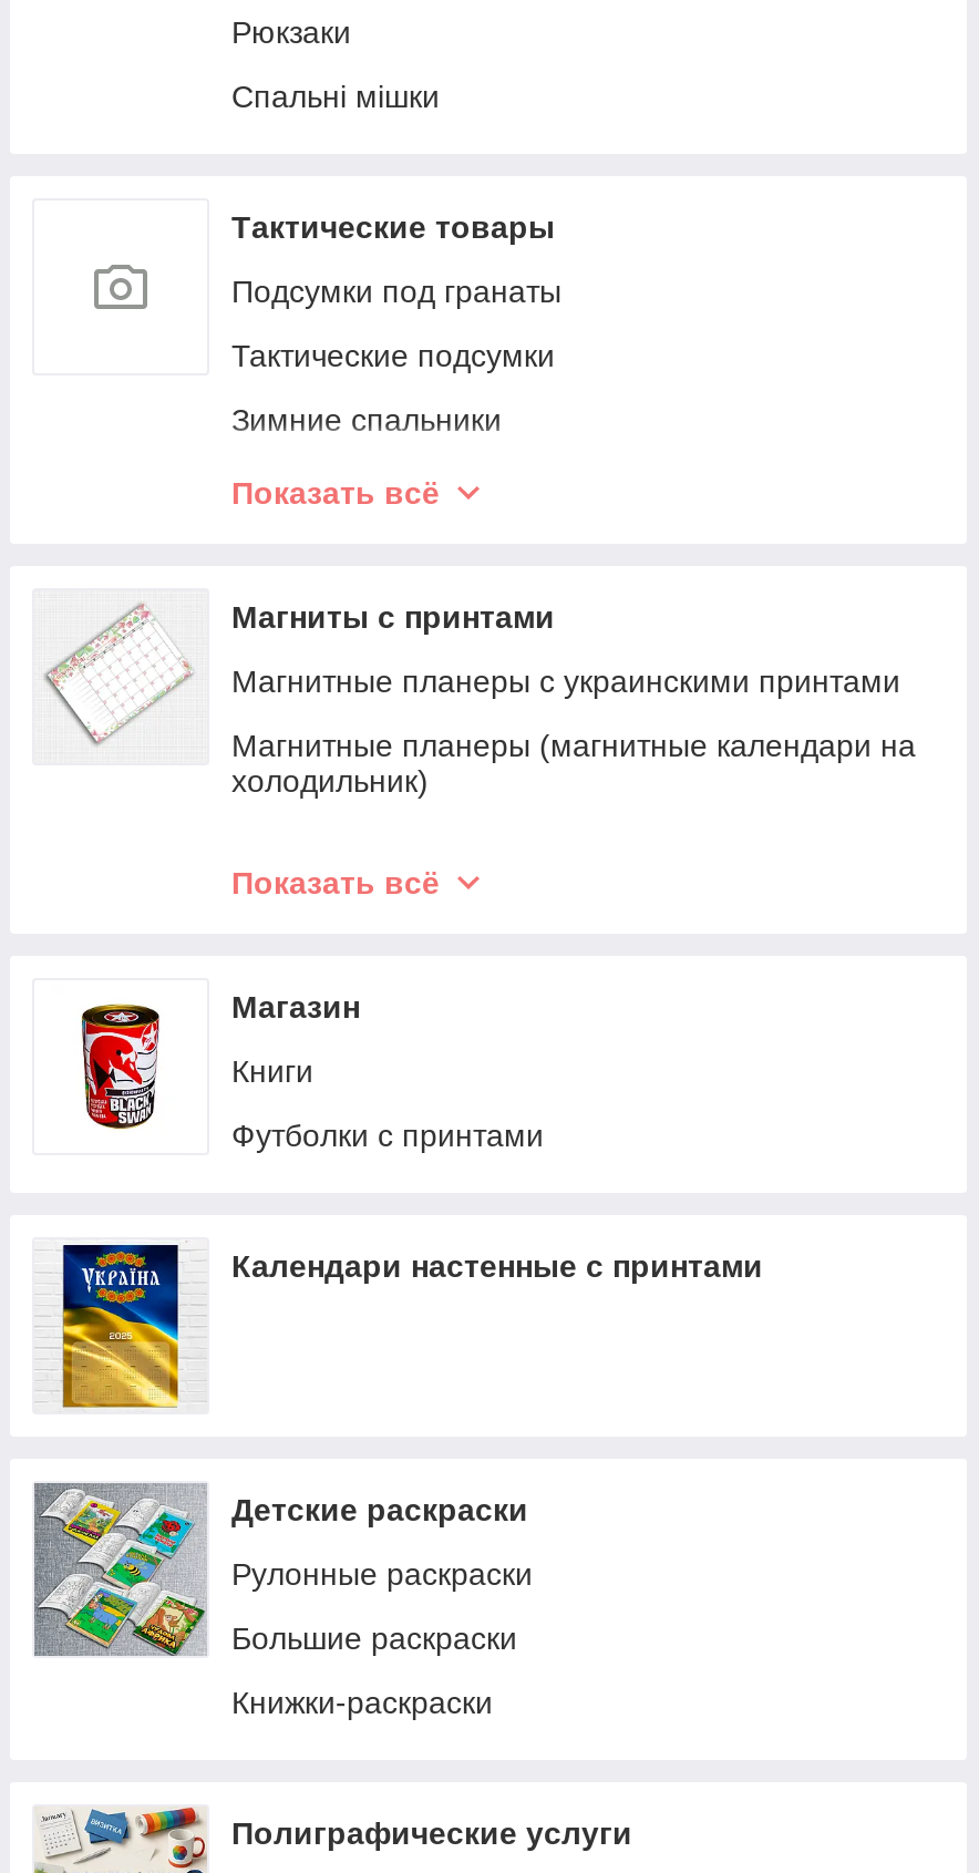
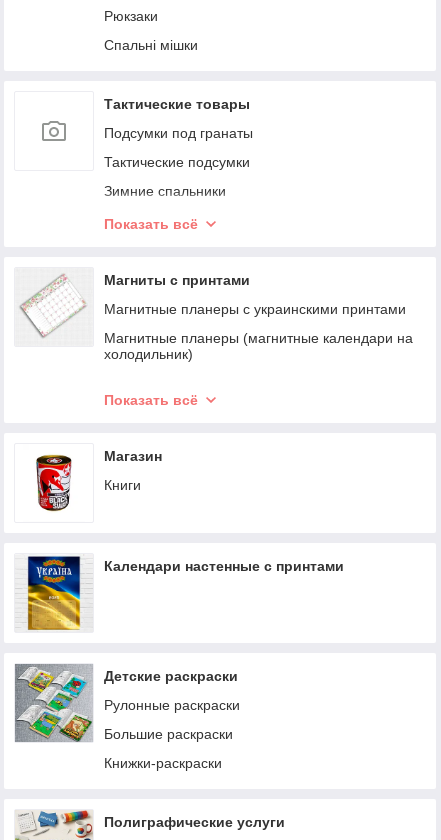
- Футболки с принтами
